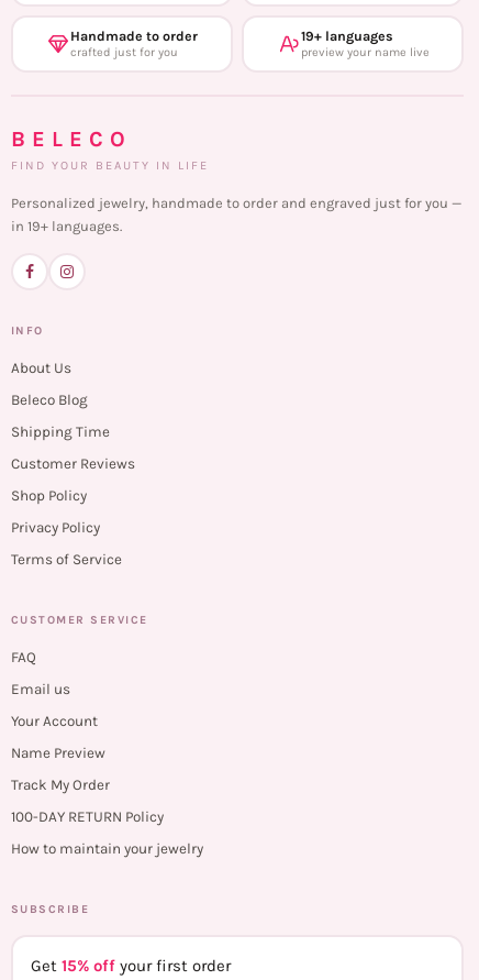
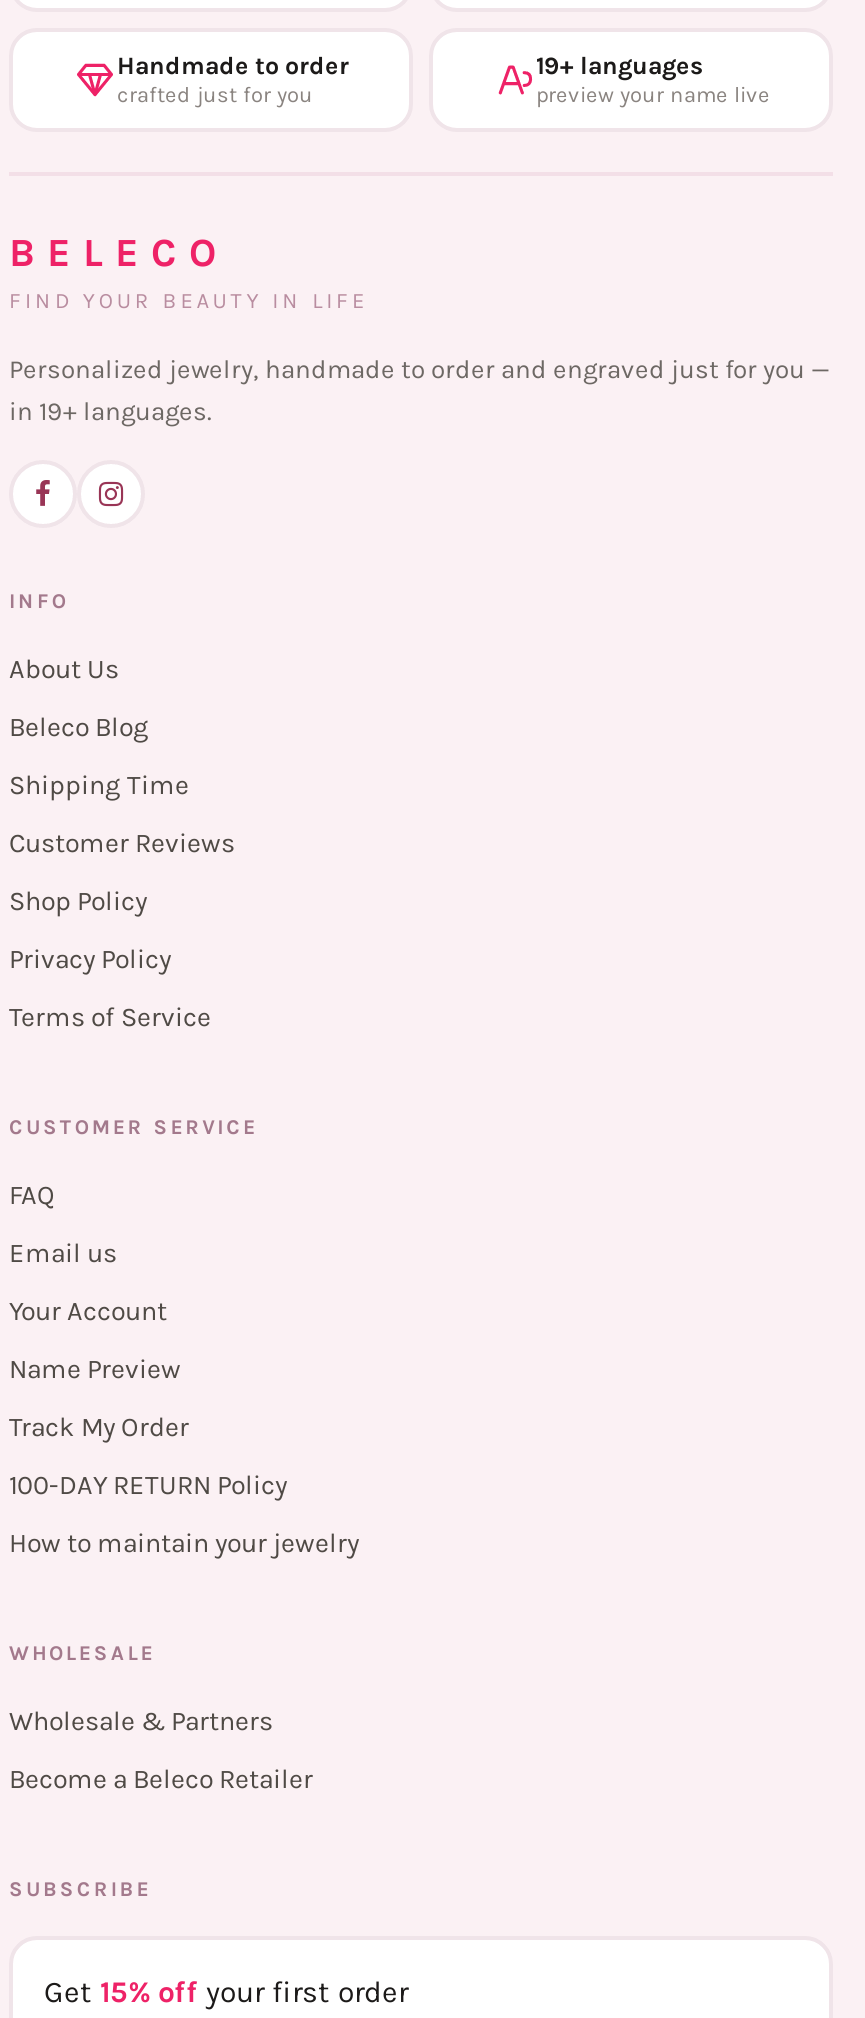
+ WHOLESALE
+ Wholesale & Partners
+ Become a Beleco Retailer
